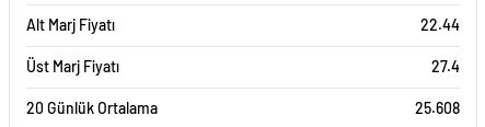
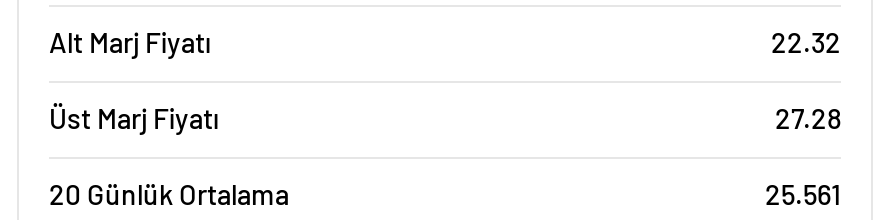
- 22.44
+ 22.32

- 27.4
+ 27.28

- 25.608
+ 25.561
